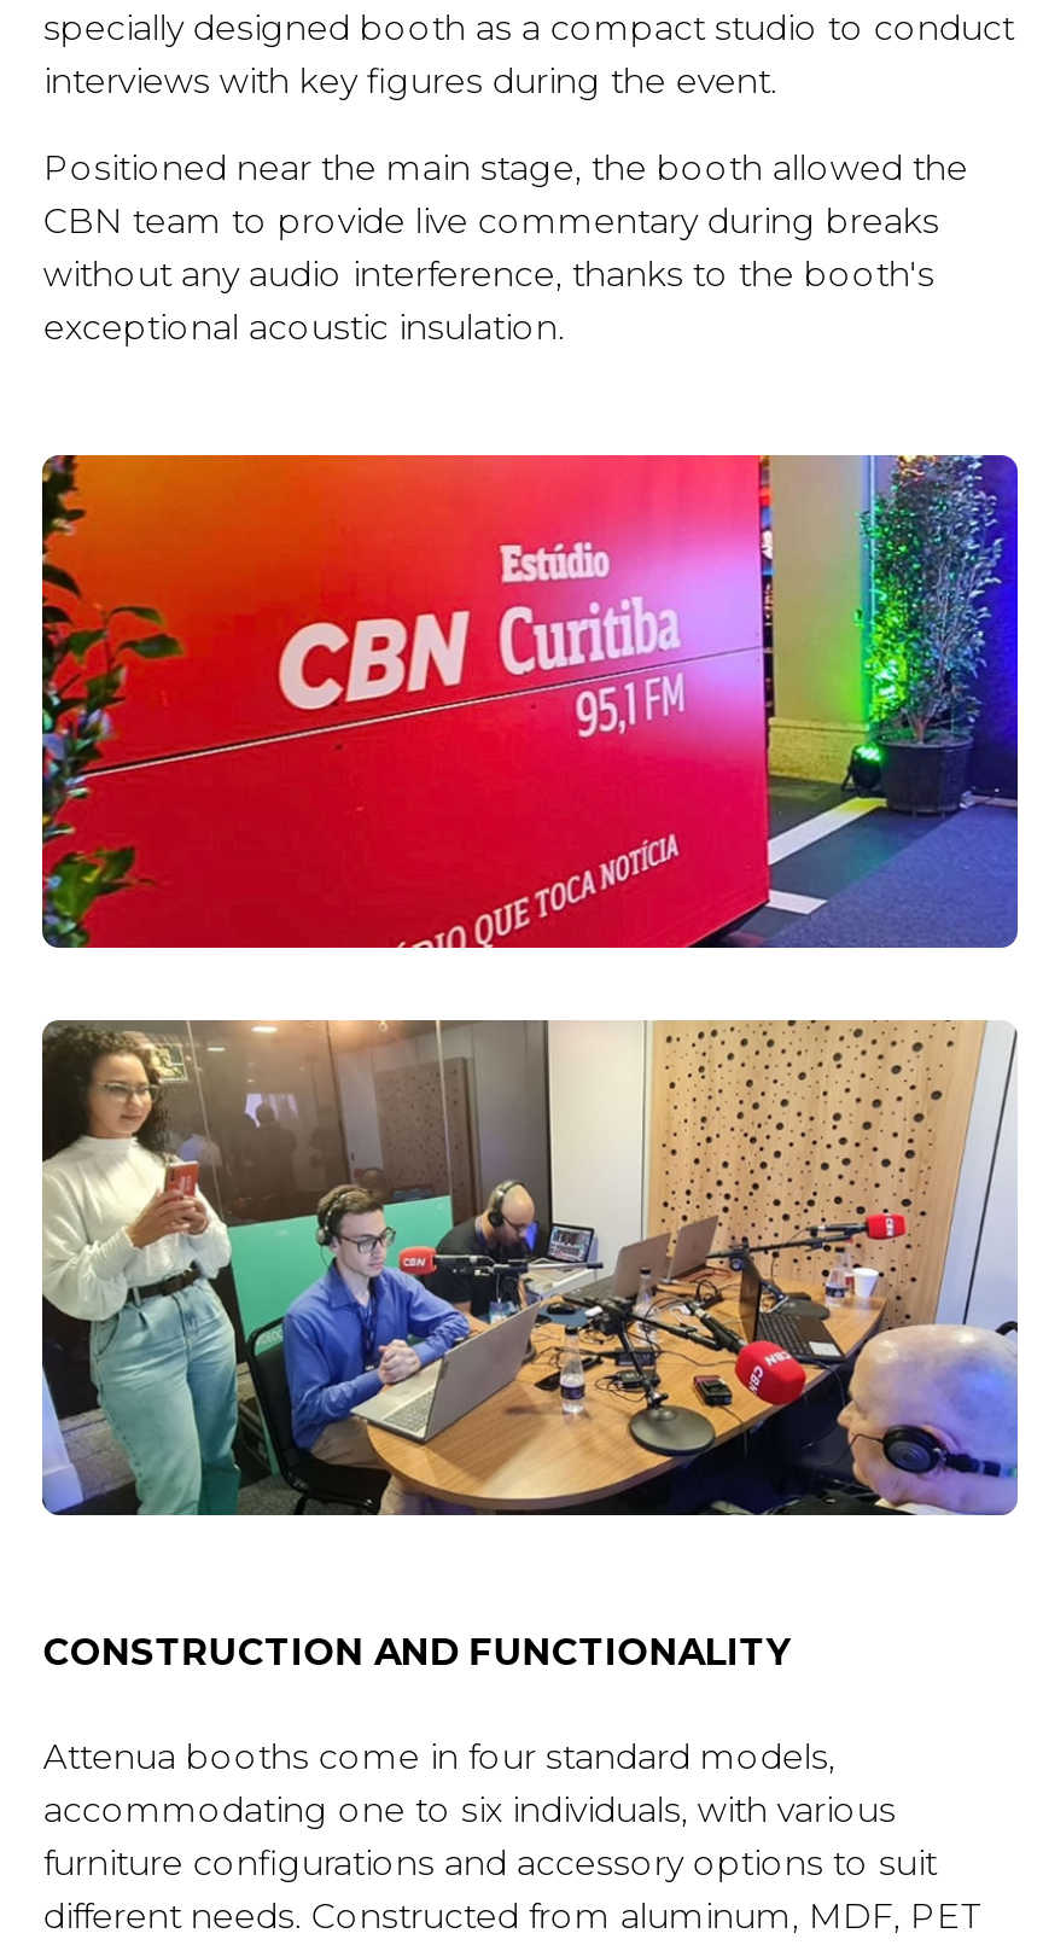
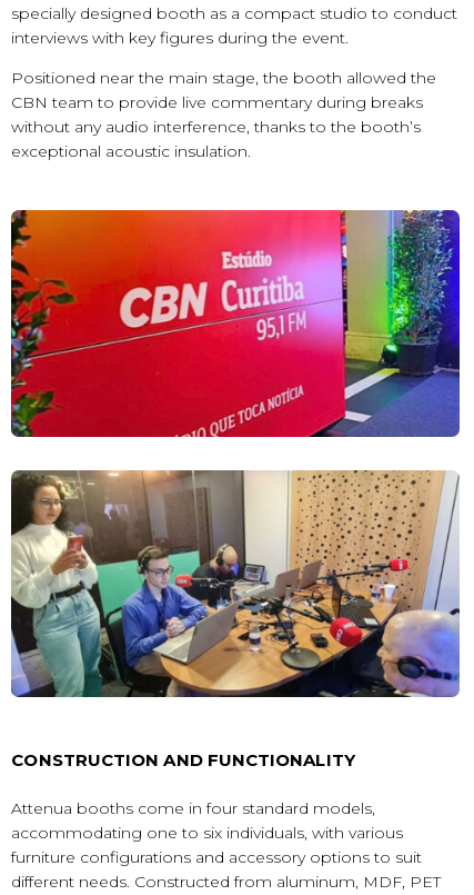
- without any audio interference, thanks to the booth's
+ without any audio interference, thanks to the booth’s
